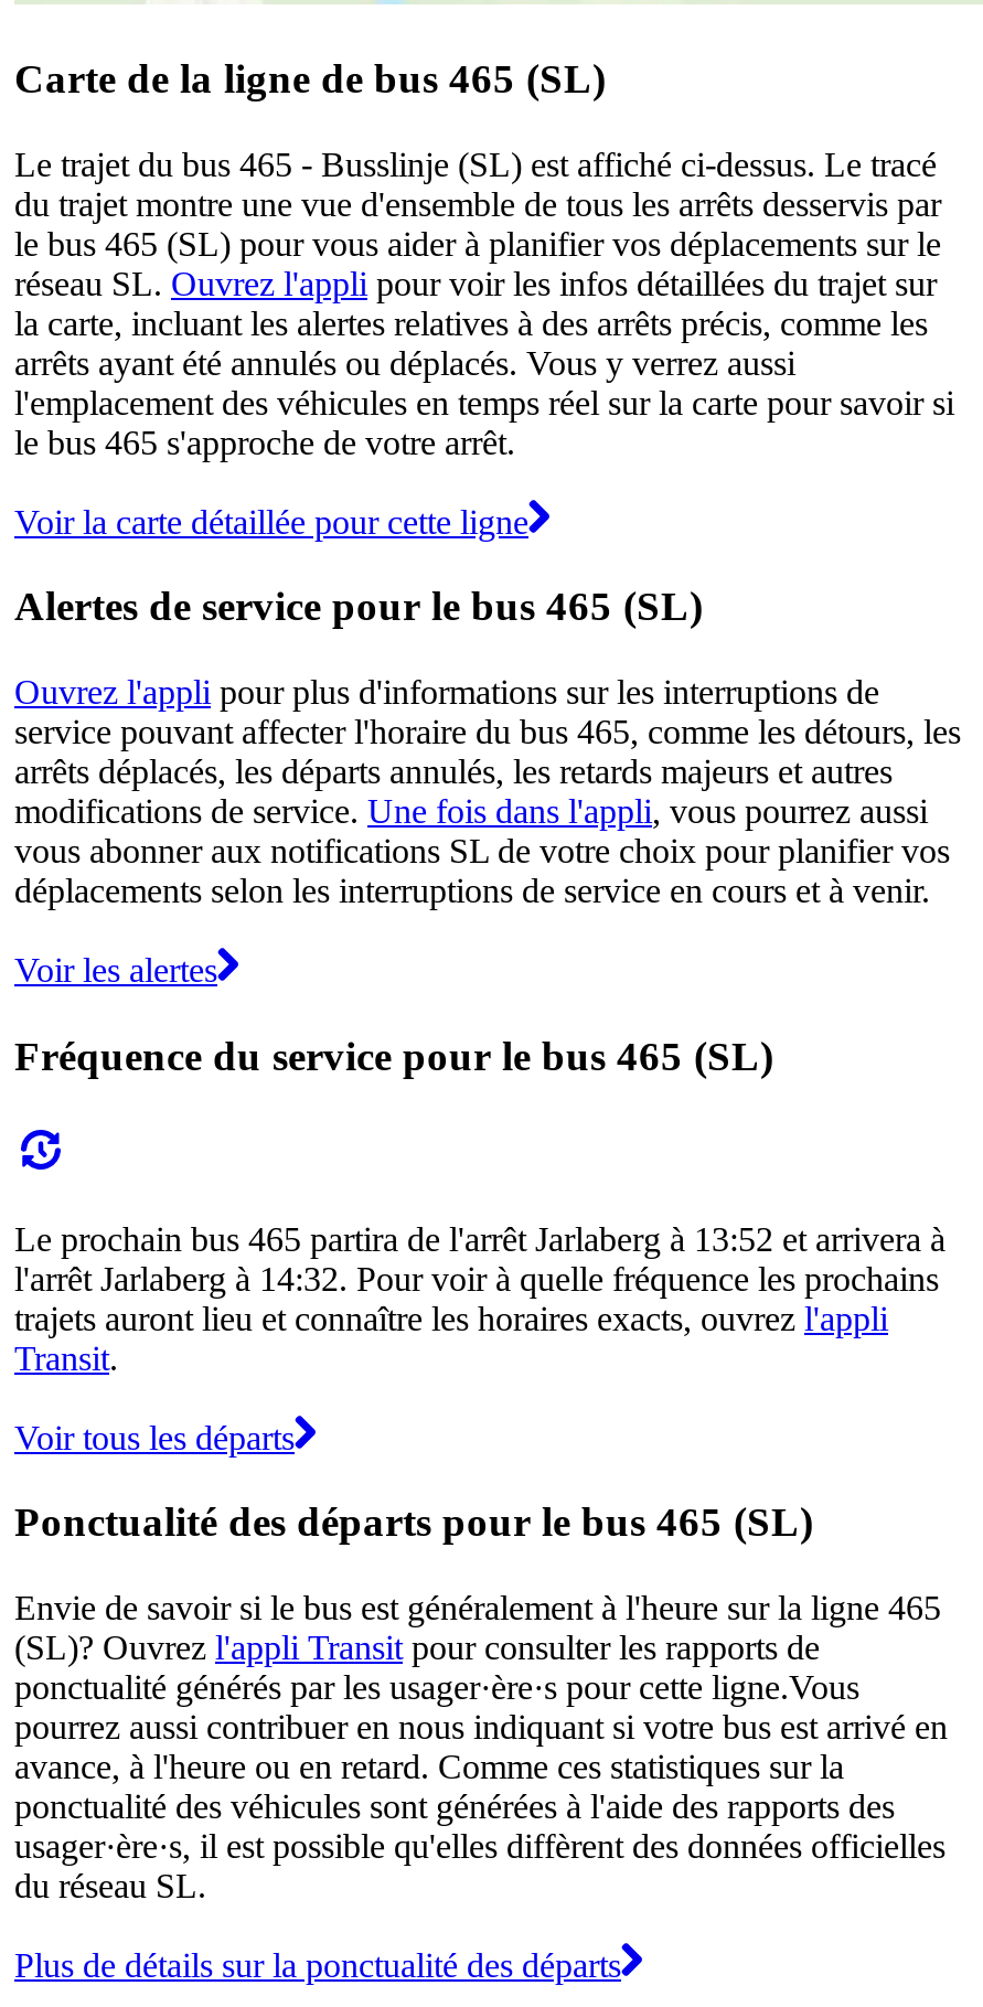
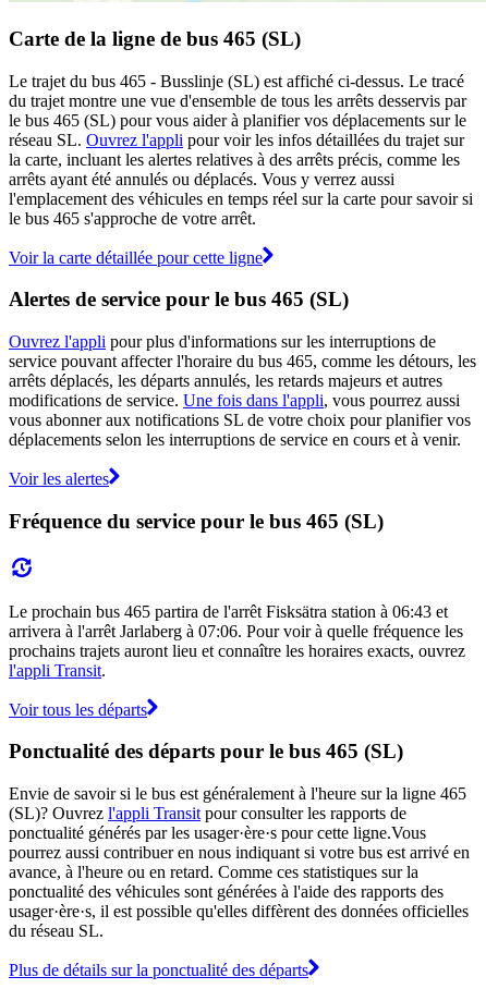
- Le prochain bus 465 partira de l'arrêt Jarlaberg à 13:52 et arrivera à
- l'arrêt Jarlaberg à 14:32. Pour voir à quelle fréquence les prochains
- trajets auront lieu et connaître les horaires exacts, ouvrez l'appli
- Transit.
+ Le prochain bus 465 partira de l'arrêt Fisksätra station à 06:43 et
+ arrivera à l'arrêt Jarlaberg à 07:06. Pour voir à quelle fréquence les
+ prochains trajets auront lieu et connaître les horaires exacts, ouvrez
+ l'appli Transit.
